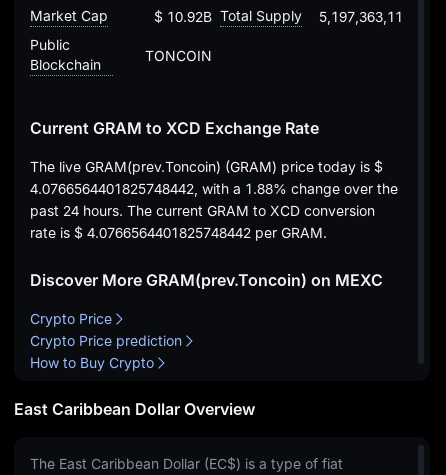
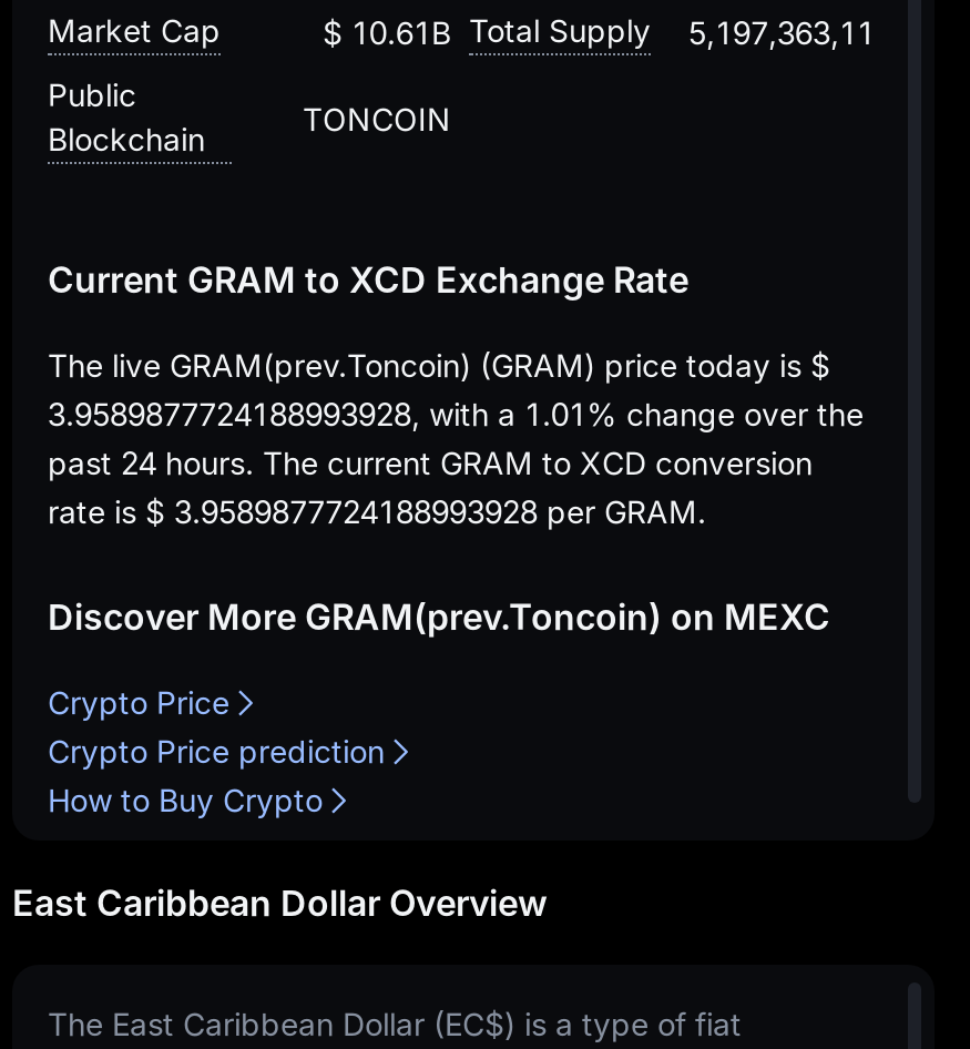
- $ 10.92B Total Supply
+ $ 10.61B Total Supply

- 4.0766564401825748442, with a 1.88% change over the
+ 3.9589877724188993928, with a 1.01% change over the

- rate is $ 4.0766564401825748442 per GRAM.
+ rate is $ 3.9589877724188993928 per GRAM.
